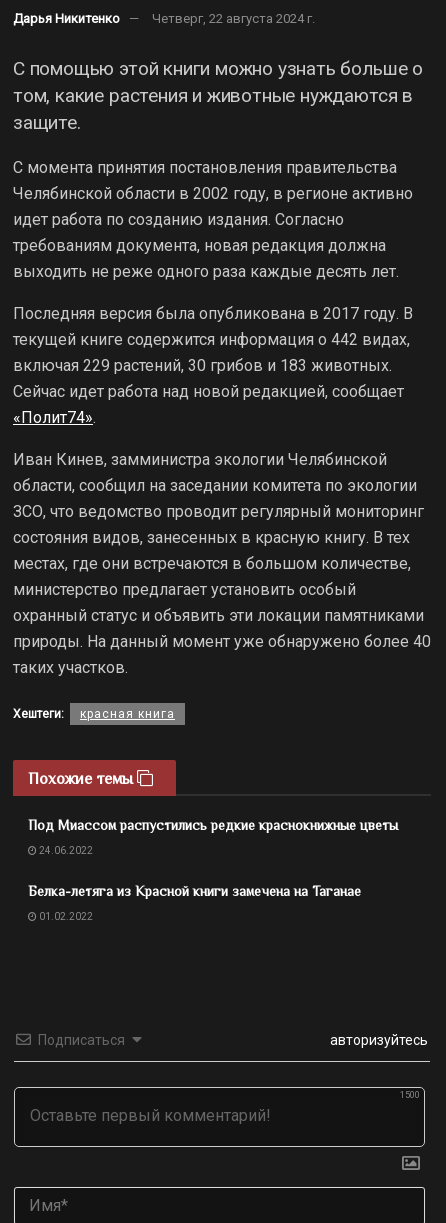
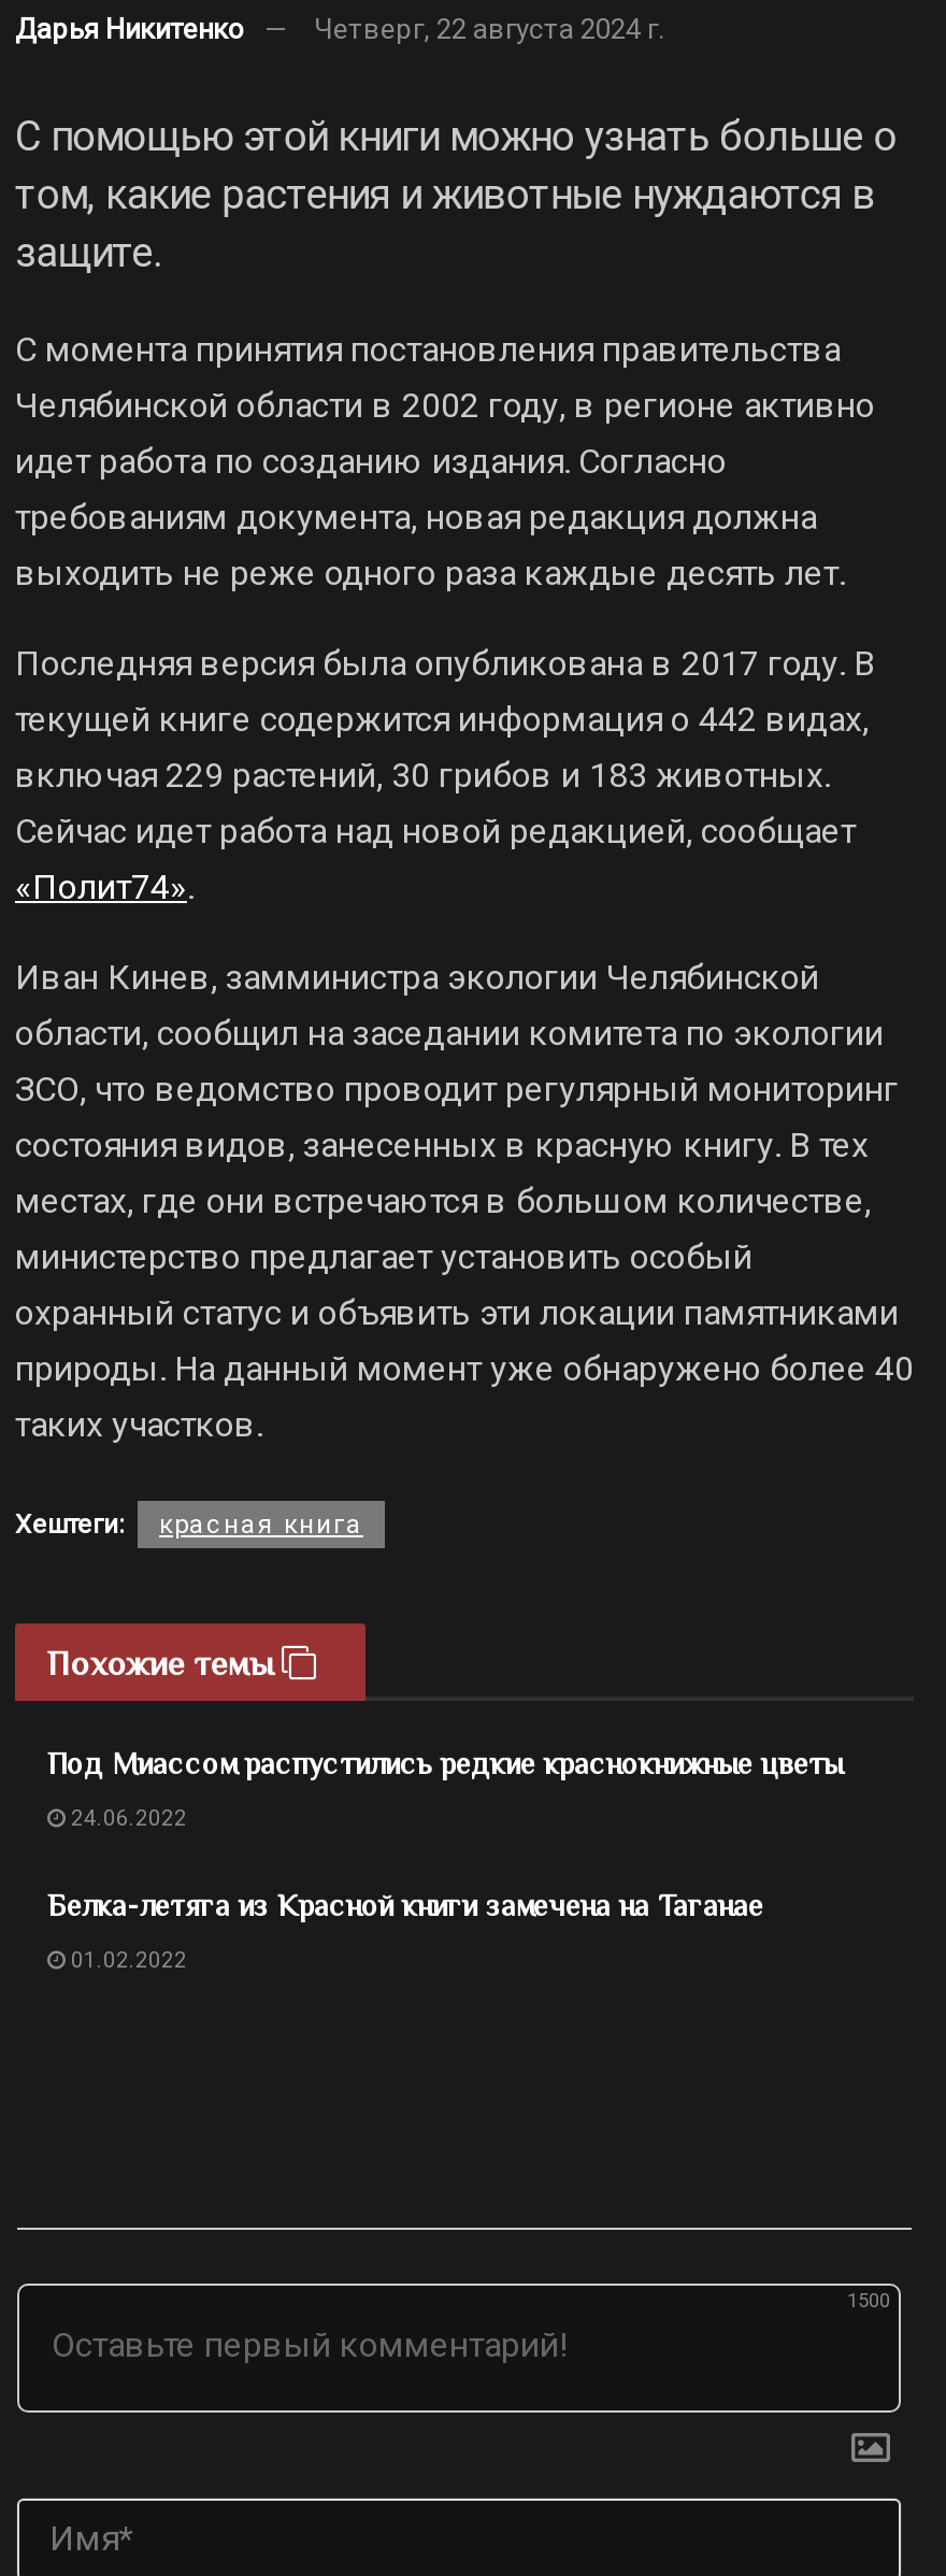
- Подписаться
- авторизуйтесь
